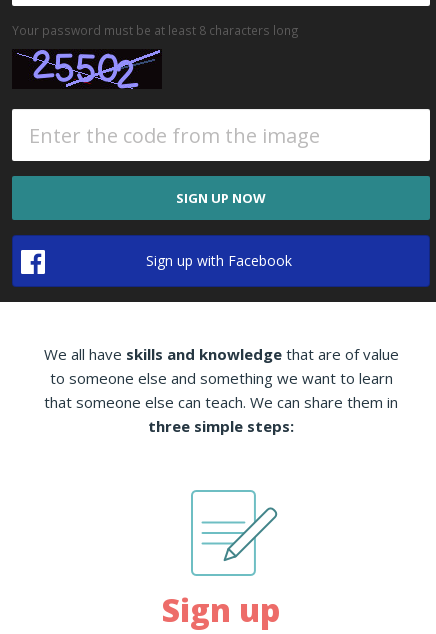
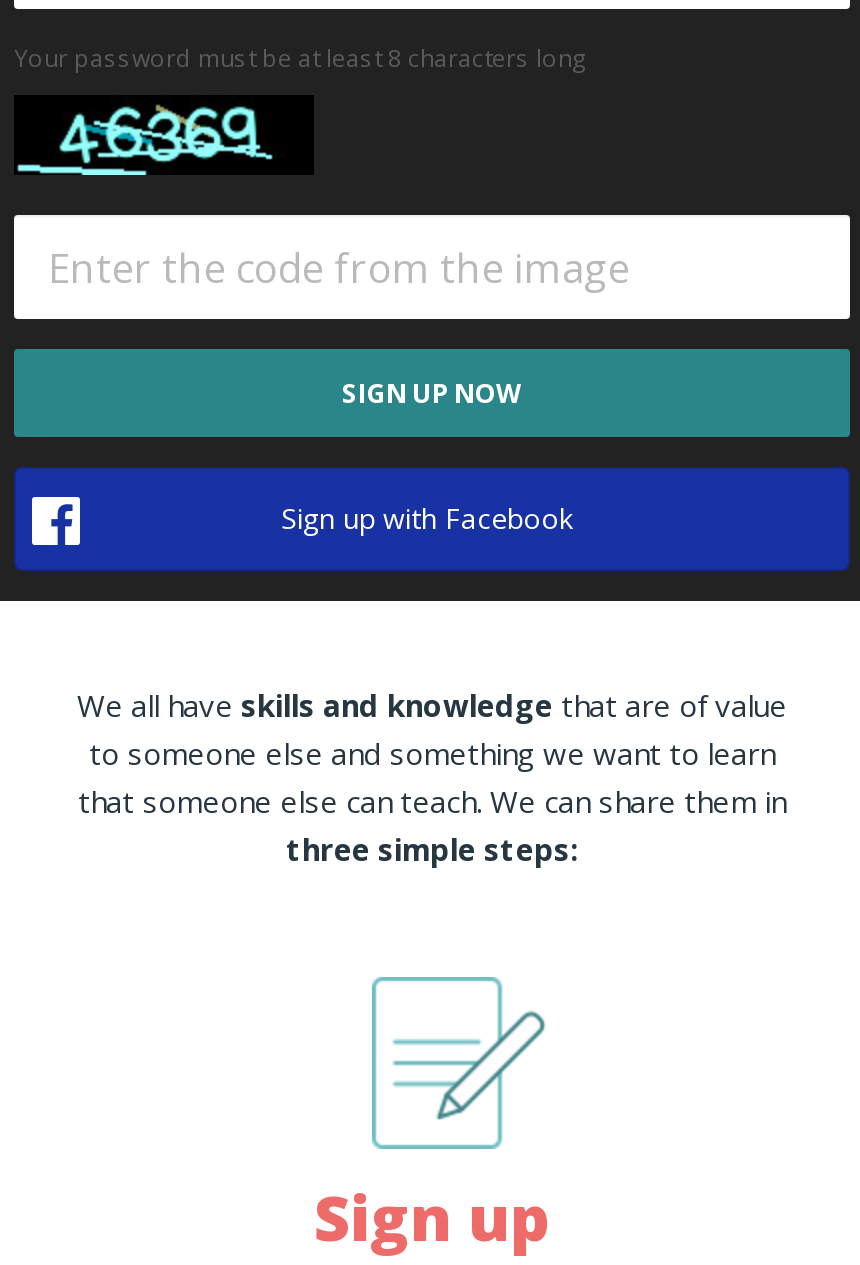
- [image]
+ [image]
